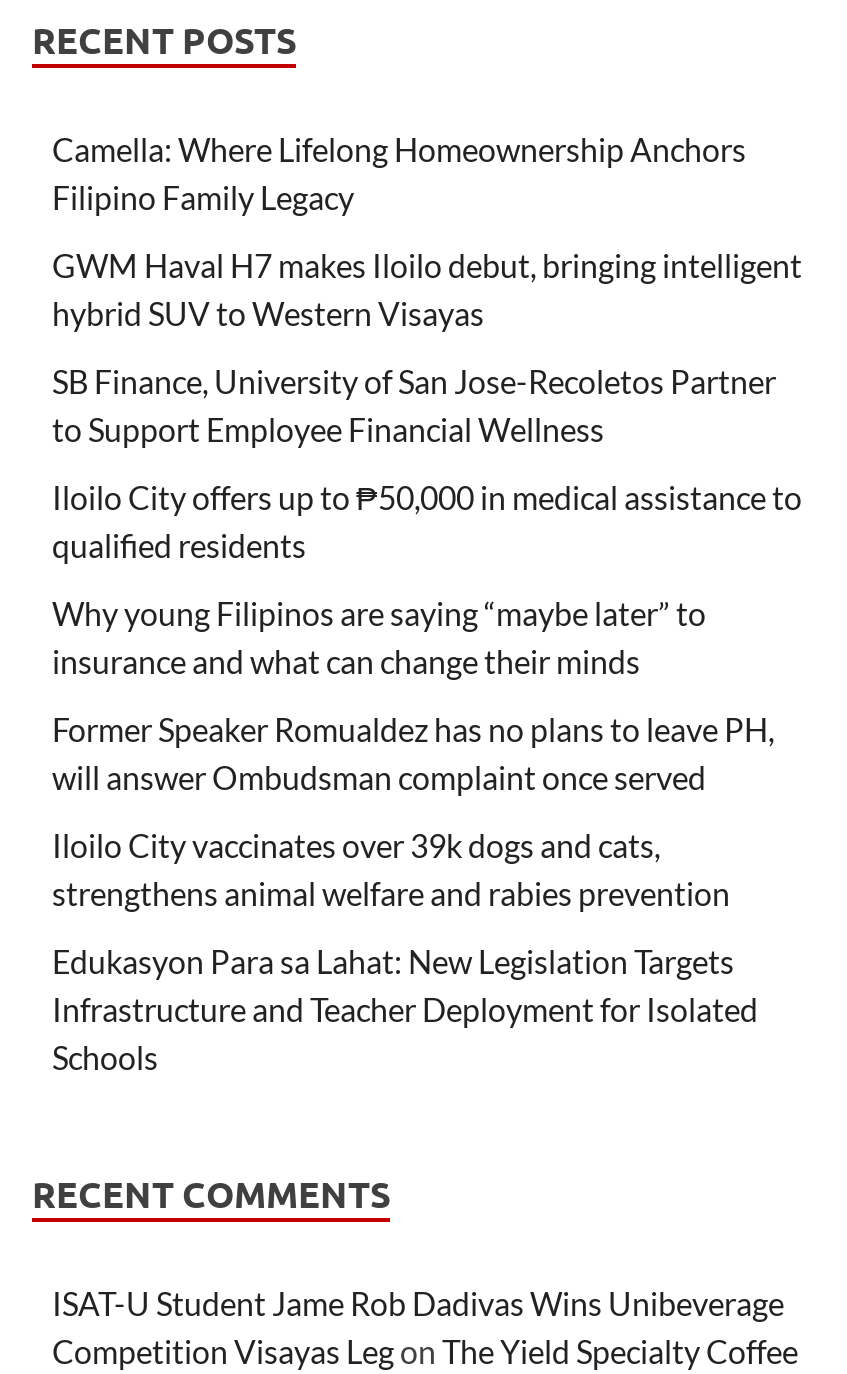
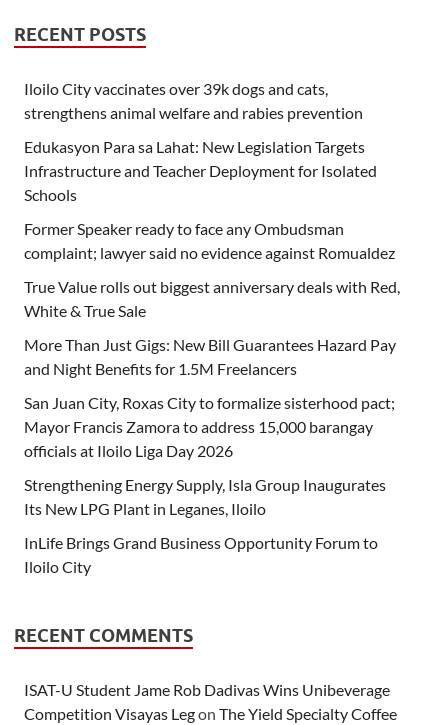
- Camella: Where Lifelong Homeownership Anchors
- Filipino Family Legacy
- GWM Haval H7 makes Iloilo debut, bringing intelligent
- hybrid SUV to Western Visayas
- SB Finance, University of San Jose-Recoletos Partner
- to Support Employee Financial Wellness
- Iloilo City offers up to ₱50,000 in medical assistance to
- qualified residents
- Why young Filipinos are saying “maybe later” to
- insurance and what can change their minds
- Former Speaker Romualdez has no plans to leave PH,
- will answer Ombudsman complaint once served

moved up: Iloilo City vaccinates over 39k dogs and cats, | strengthens animal welfare and rabies prevention | Edukasyon Para sa Lahat: New Legislation Targets | Infrastructure and Teacher Deployment for Isolated | Schools

+ Former Speaker ready to face any Ombudsman
+ complaint; lawyer said no evidence against Romualdez
+ True Value rolls out biggest anniversary deals with Red,
+ White & True Sale
+ More Than Just Gigs: New Bill Guarantees Hazard Pay
+ and Night Benefits for 1.5M Freelancers
+ San Juan City, Roxas City to formalize sisterhood pact;
+ Mayor Francis Zamora to address 15,000 barangay
+ officials at Iloilo Liga Day 2026
+ Strengthening Energy Supply, Isla Group Inaugurates
+ Its New LPG Plant in Leganes, Iloilo
+ InLife Brings Grand Business Opportunity Forum to
+ Iloilo City
